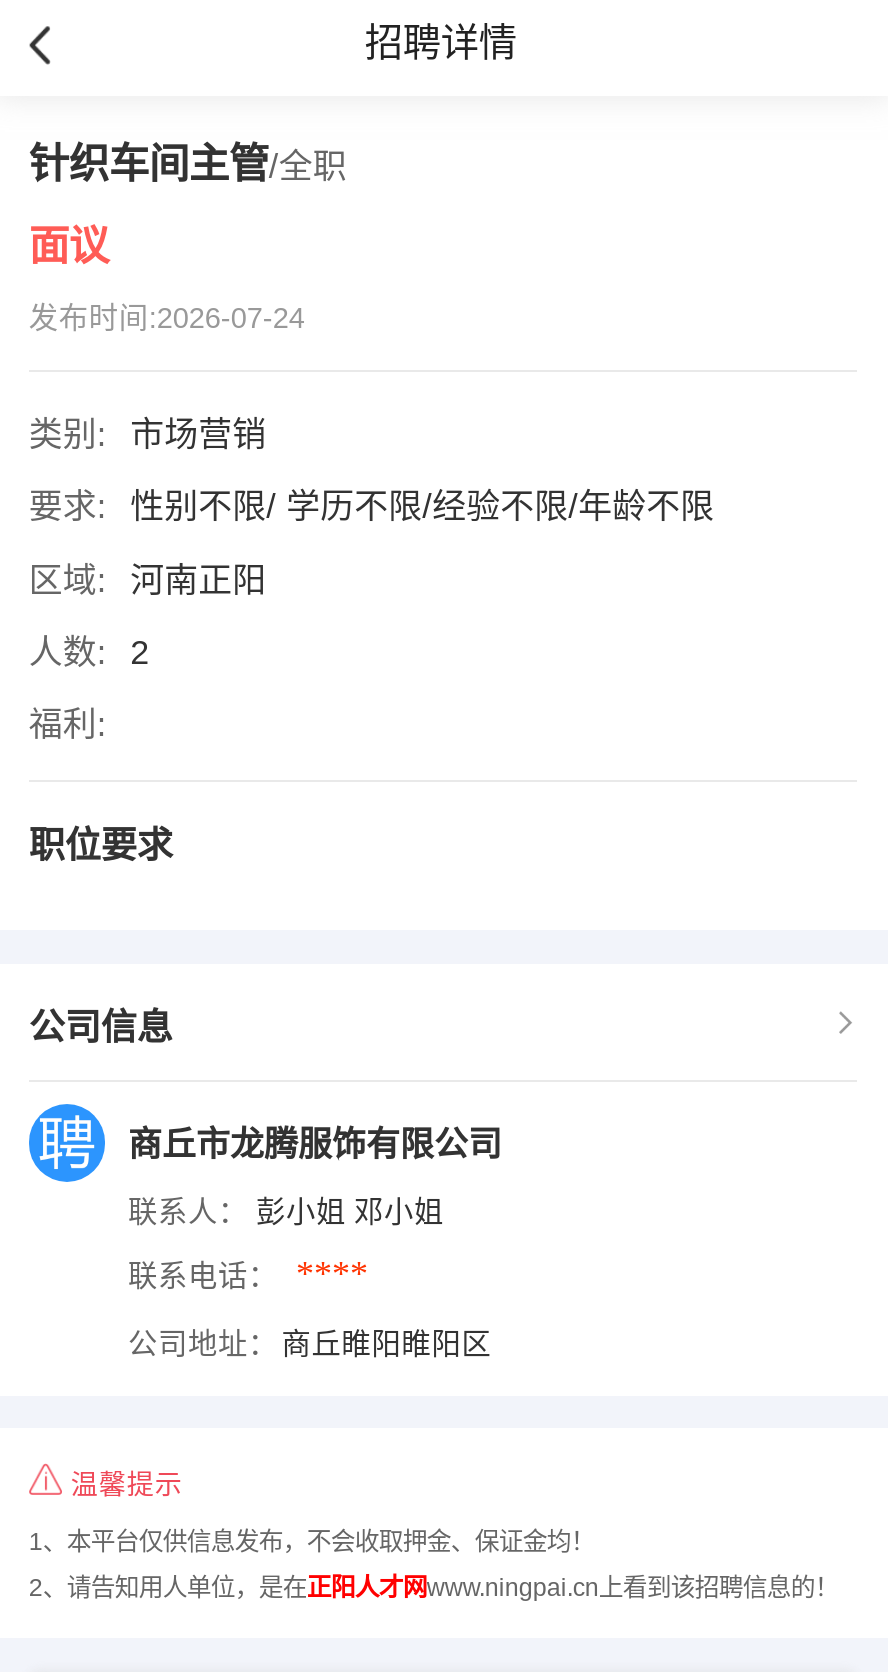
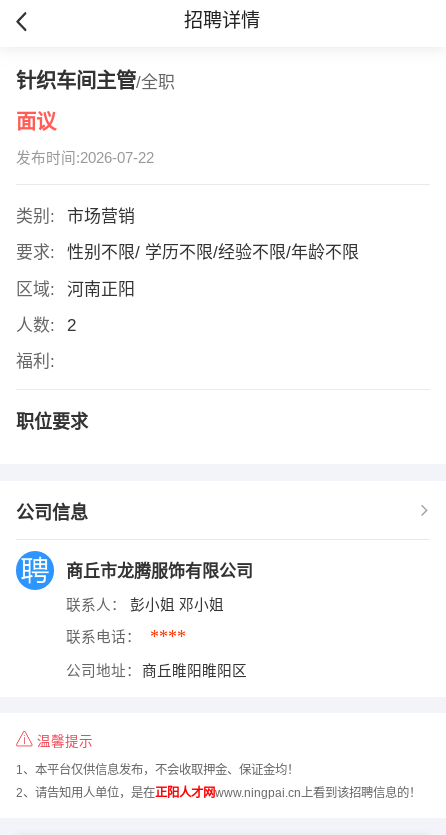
- 发布时间:2026-07-24
+ 发布时间:2026-07-22
